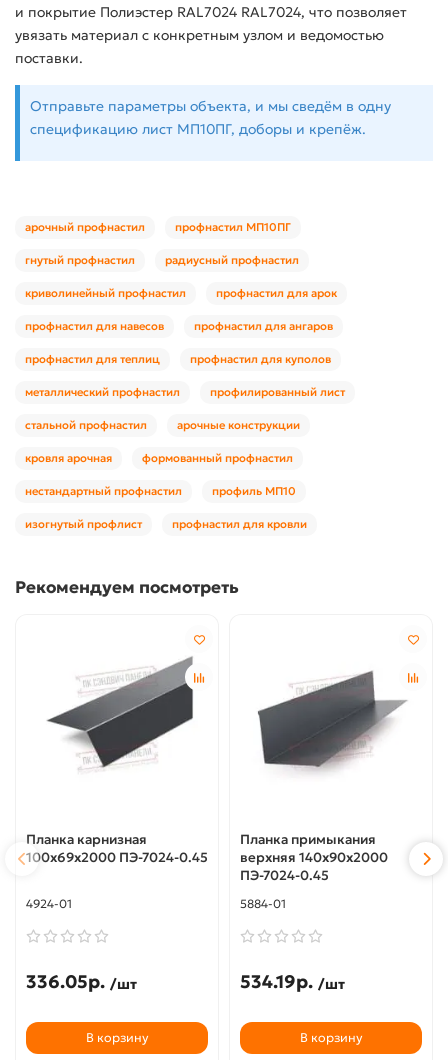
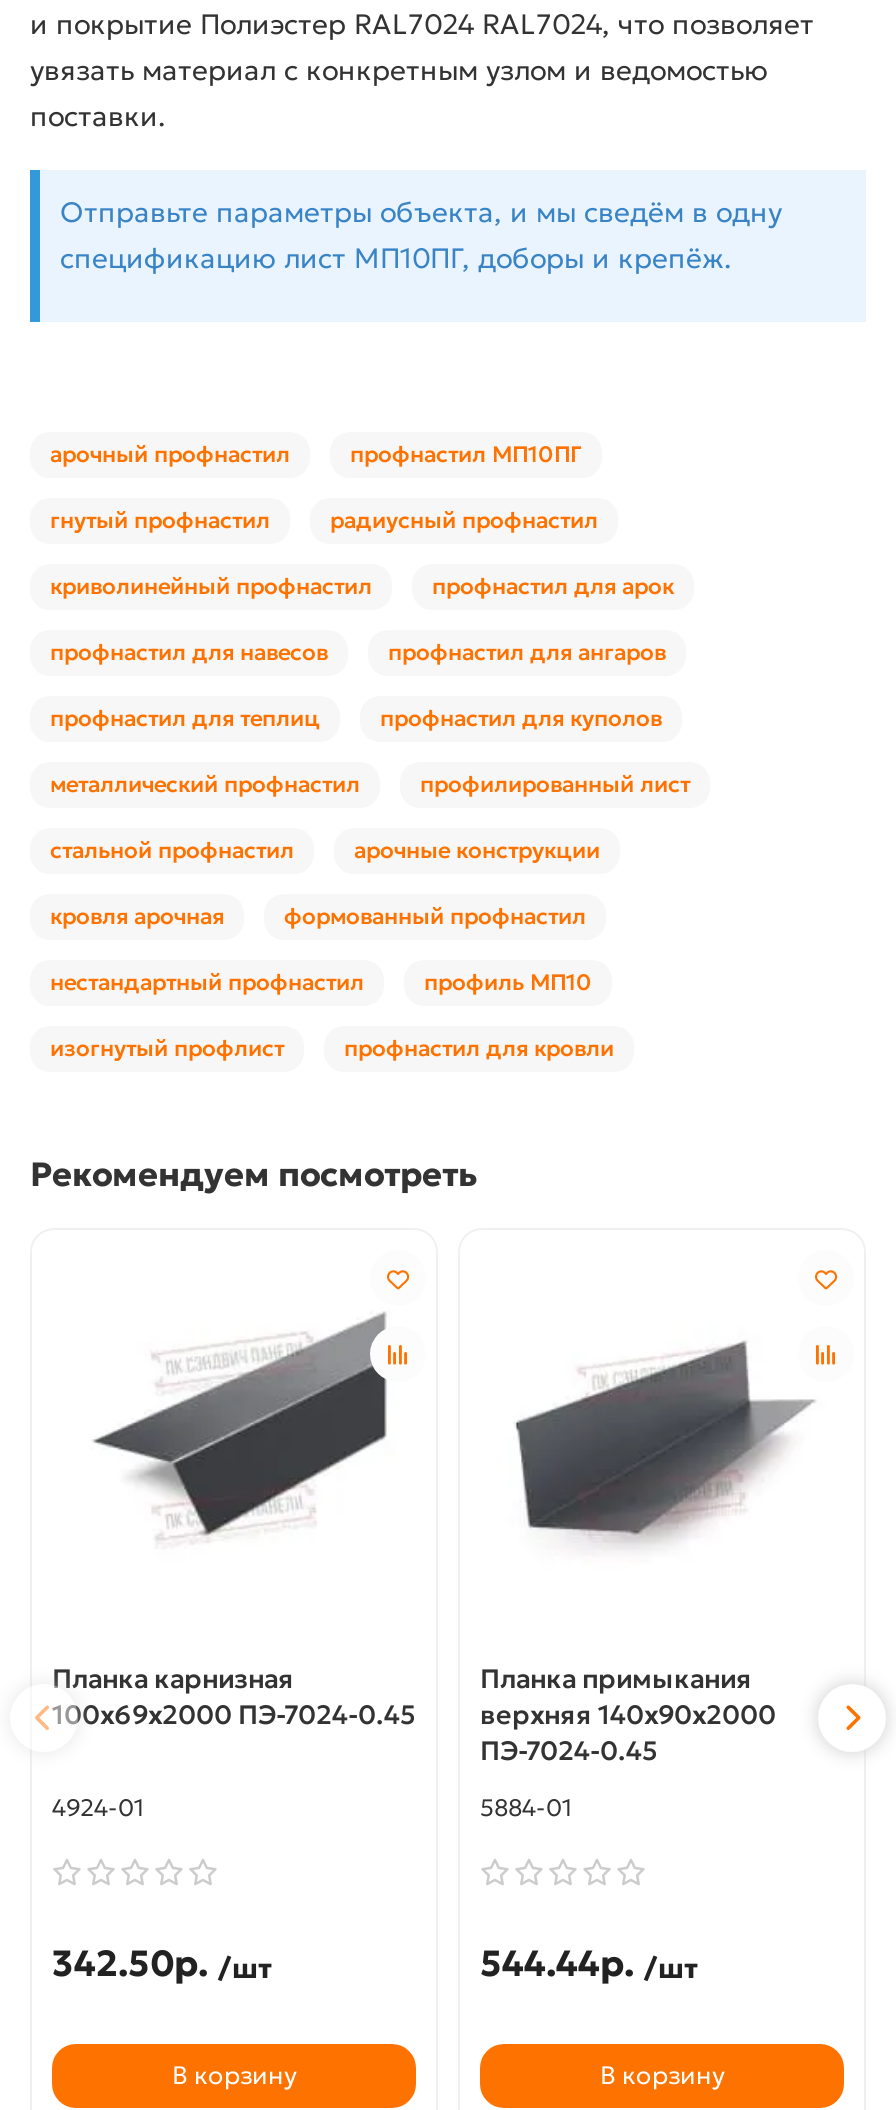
- 336.05р. /шт
+ 342.50р. /шт

- 534.19р. /шт
+ 544.44р. /шт
